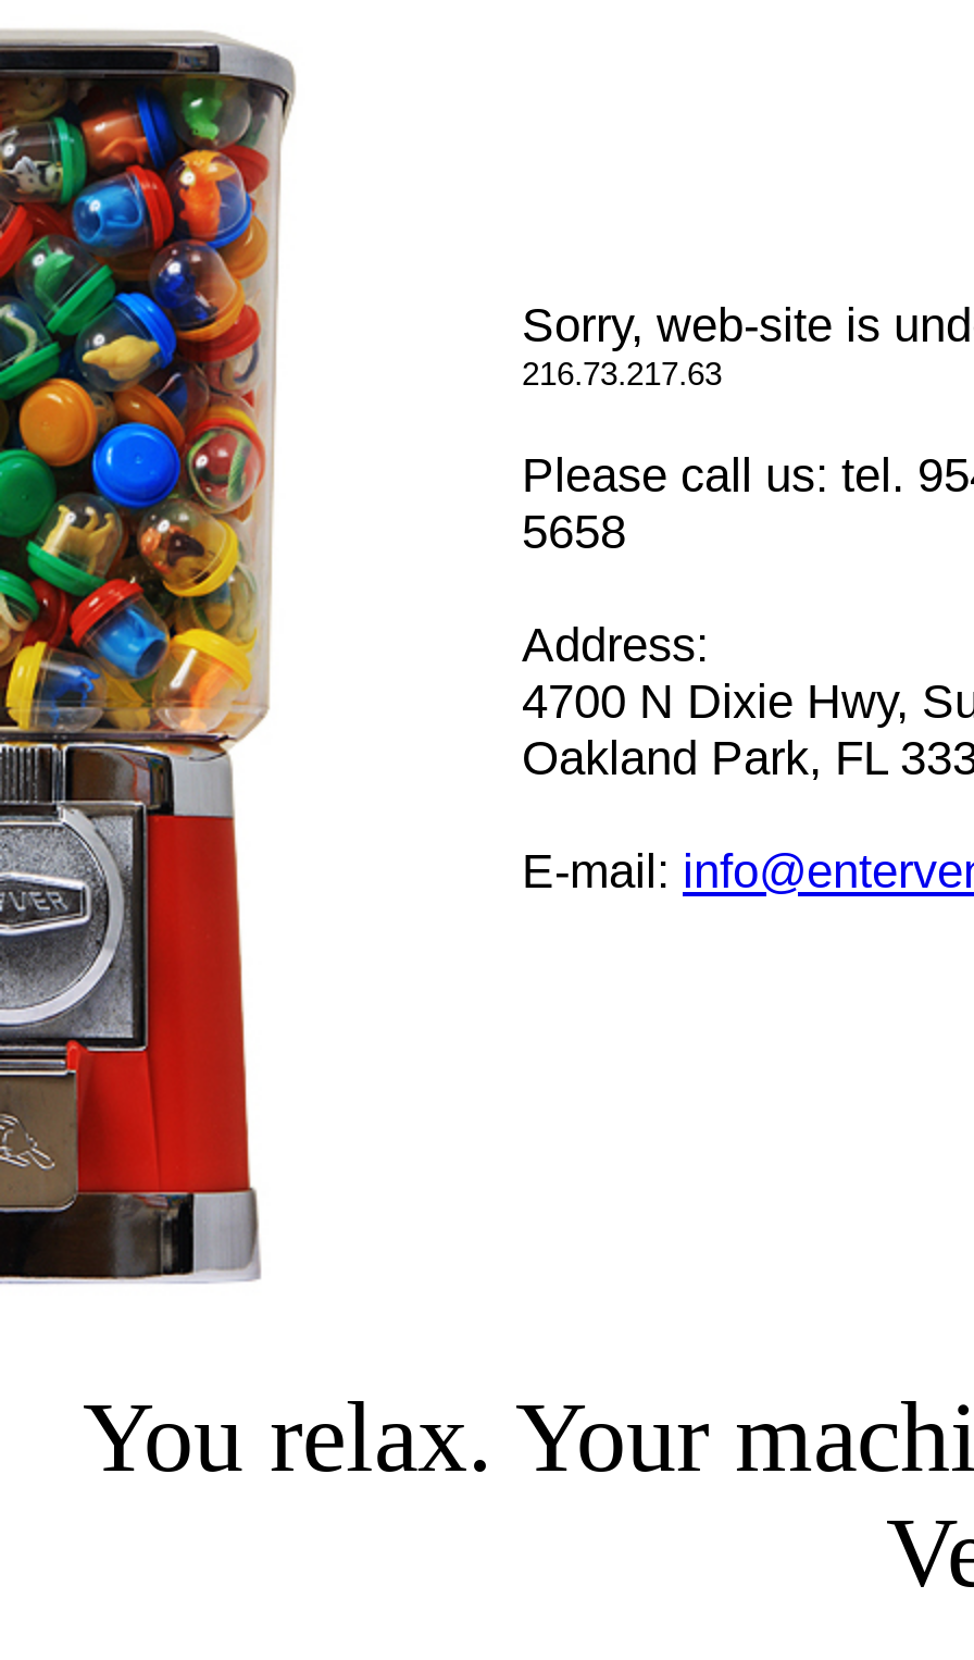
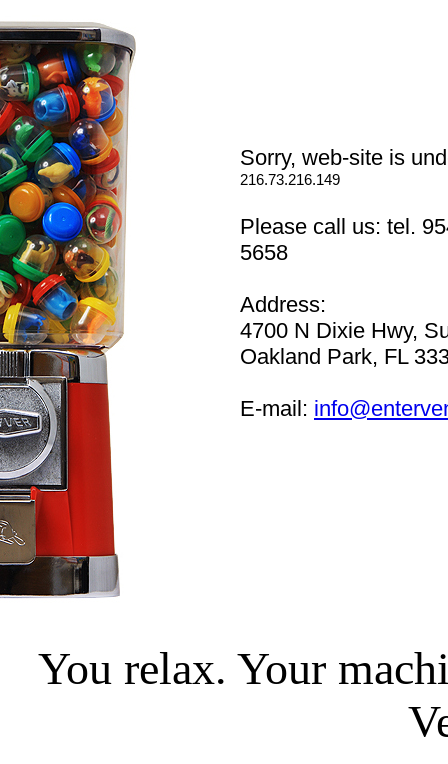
- 216.73.217.63
+ 216.73.216.149
